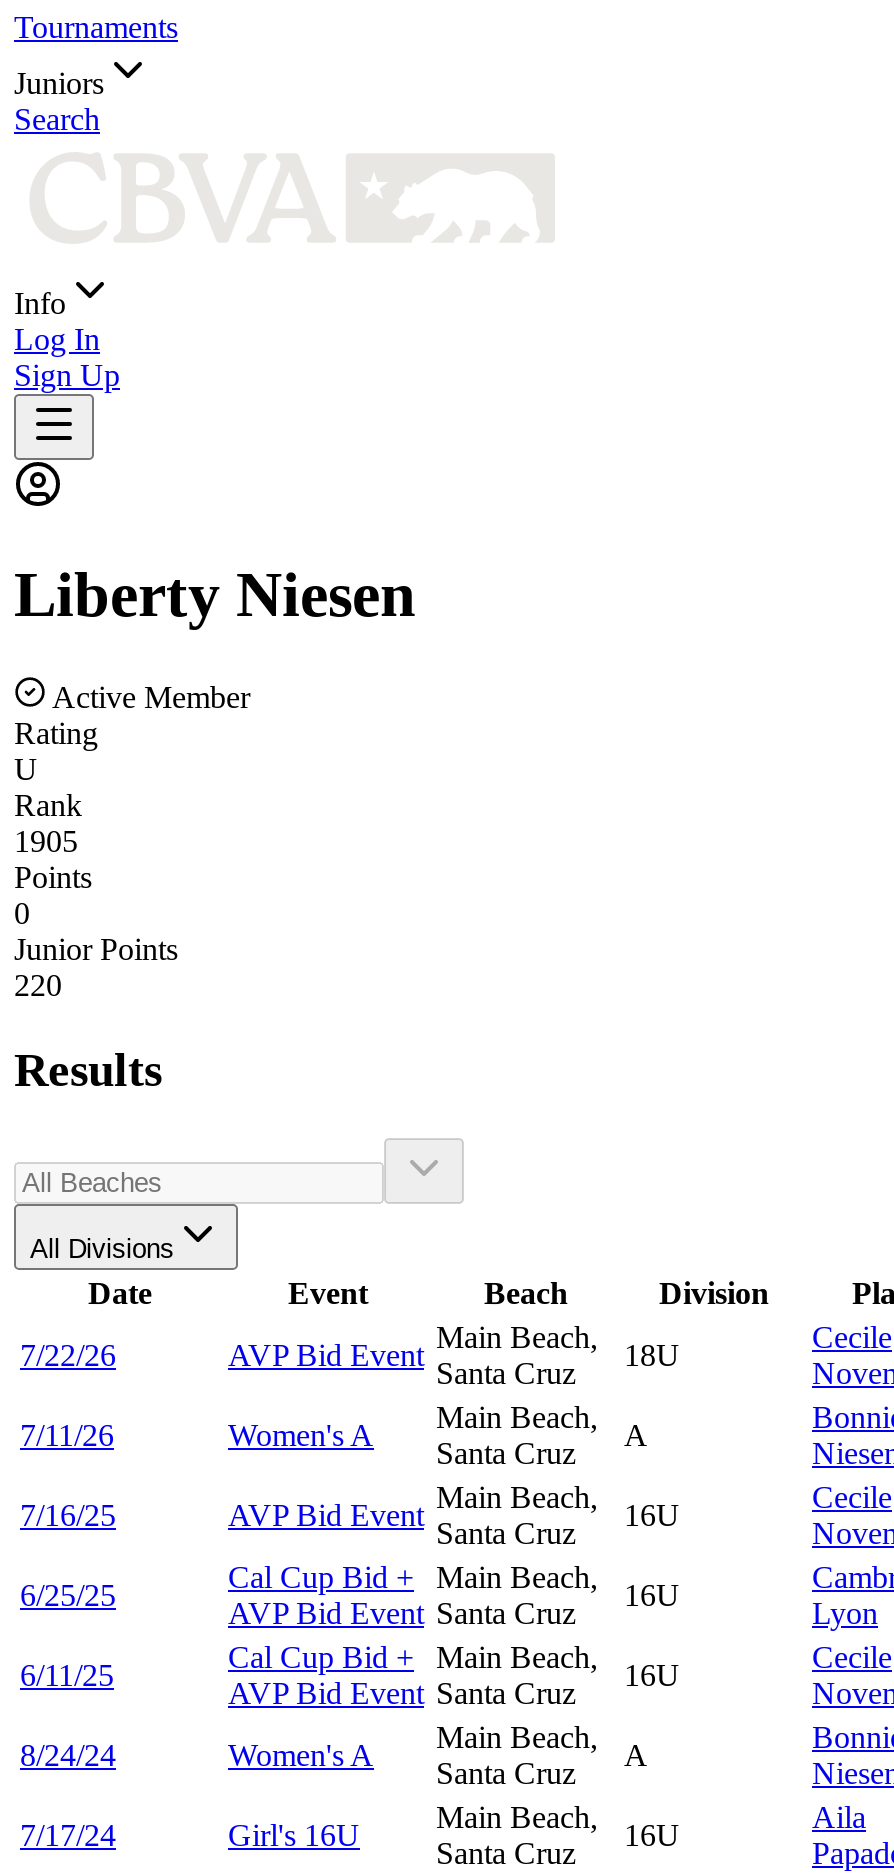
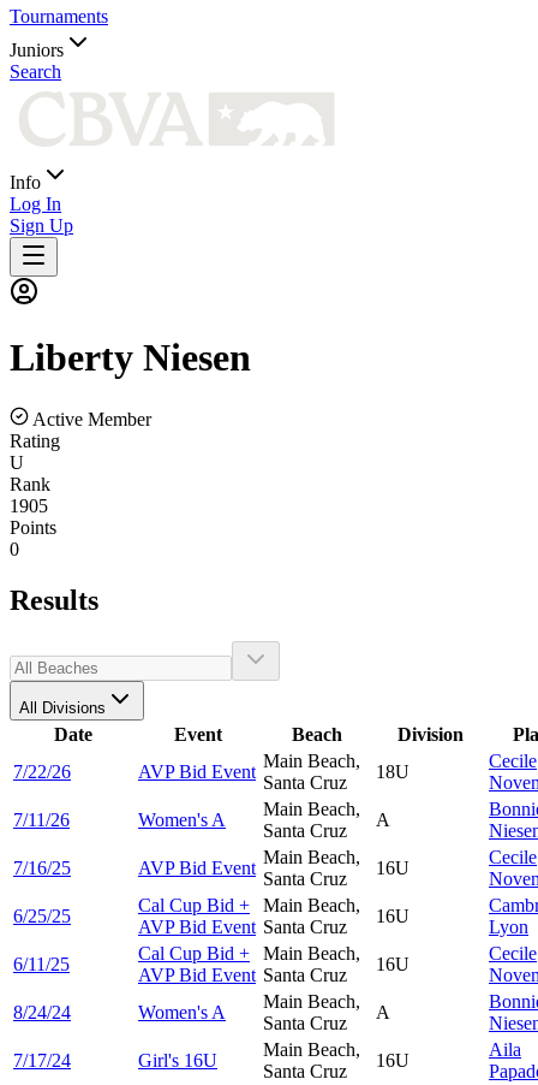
- Junior Points
- 220
